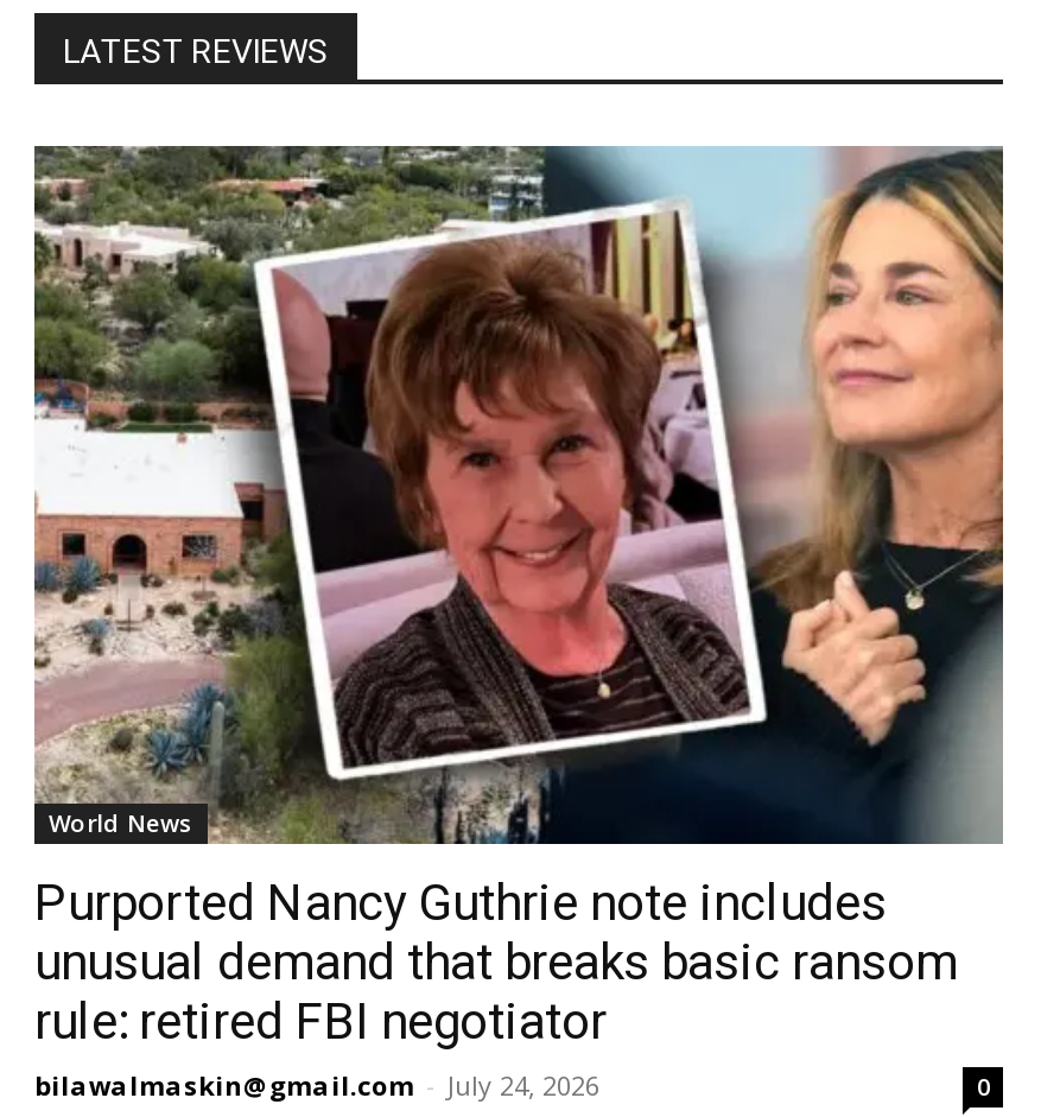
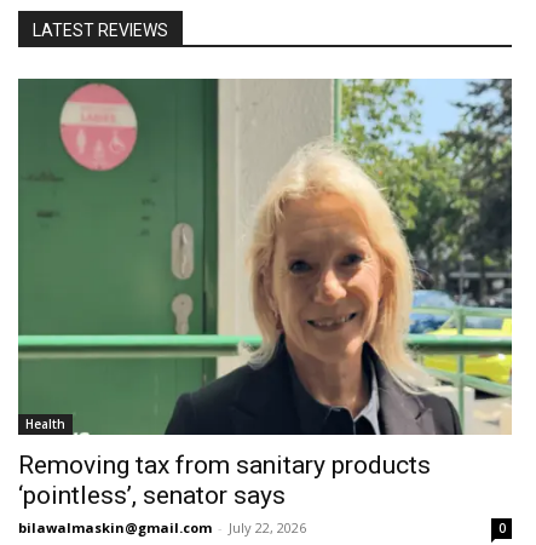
- [image]
- World News
+ [image]
+ Health

- Purported Nancy Guthrie note includes
- unusual demand that breaks basic ransom
- rule: retired FBI negotiator
- bilawalmaskin@gmail.com - July 24, 2026
+ Removing tax from sanitary products
+ ‘pointless’, senator says
+ bilawalmaskin@gmail.com - July 22, 2026
